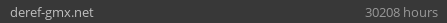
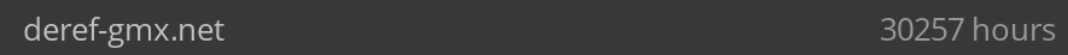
- 30208 hours
+ 30257 hours
